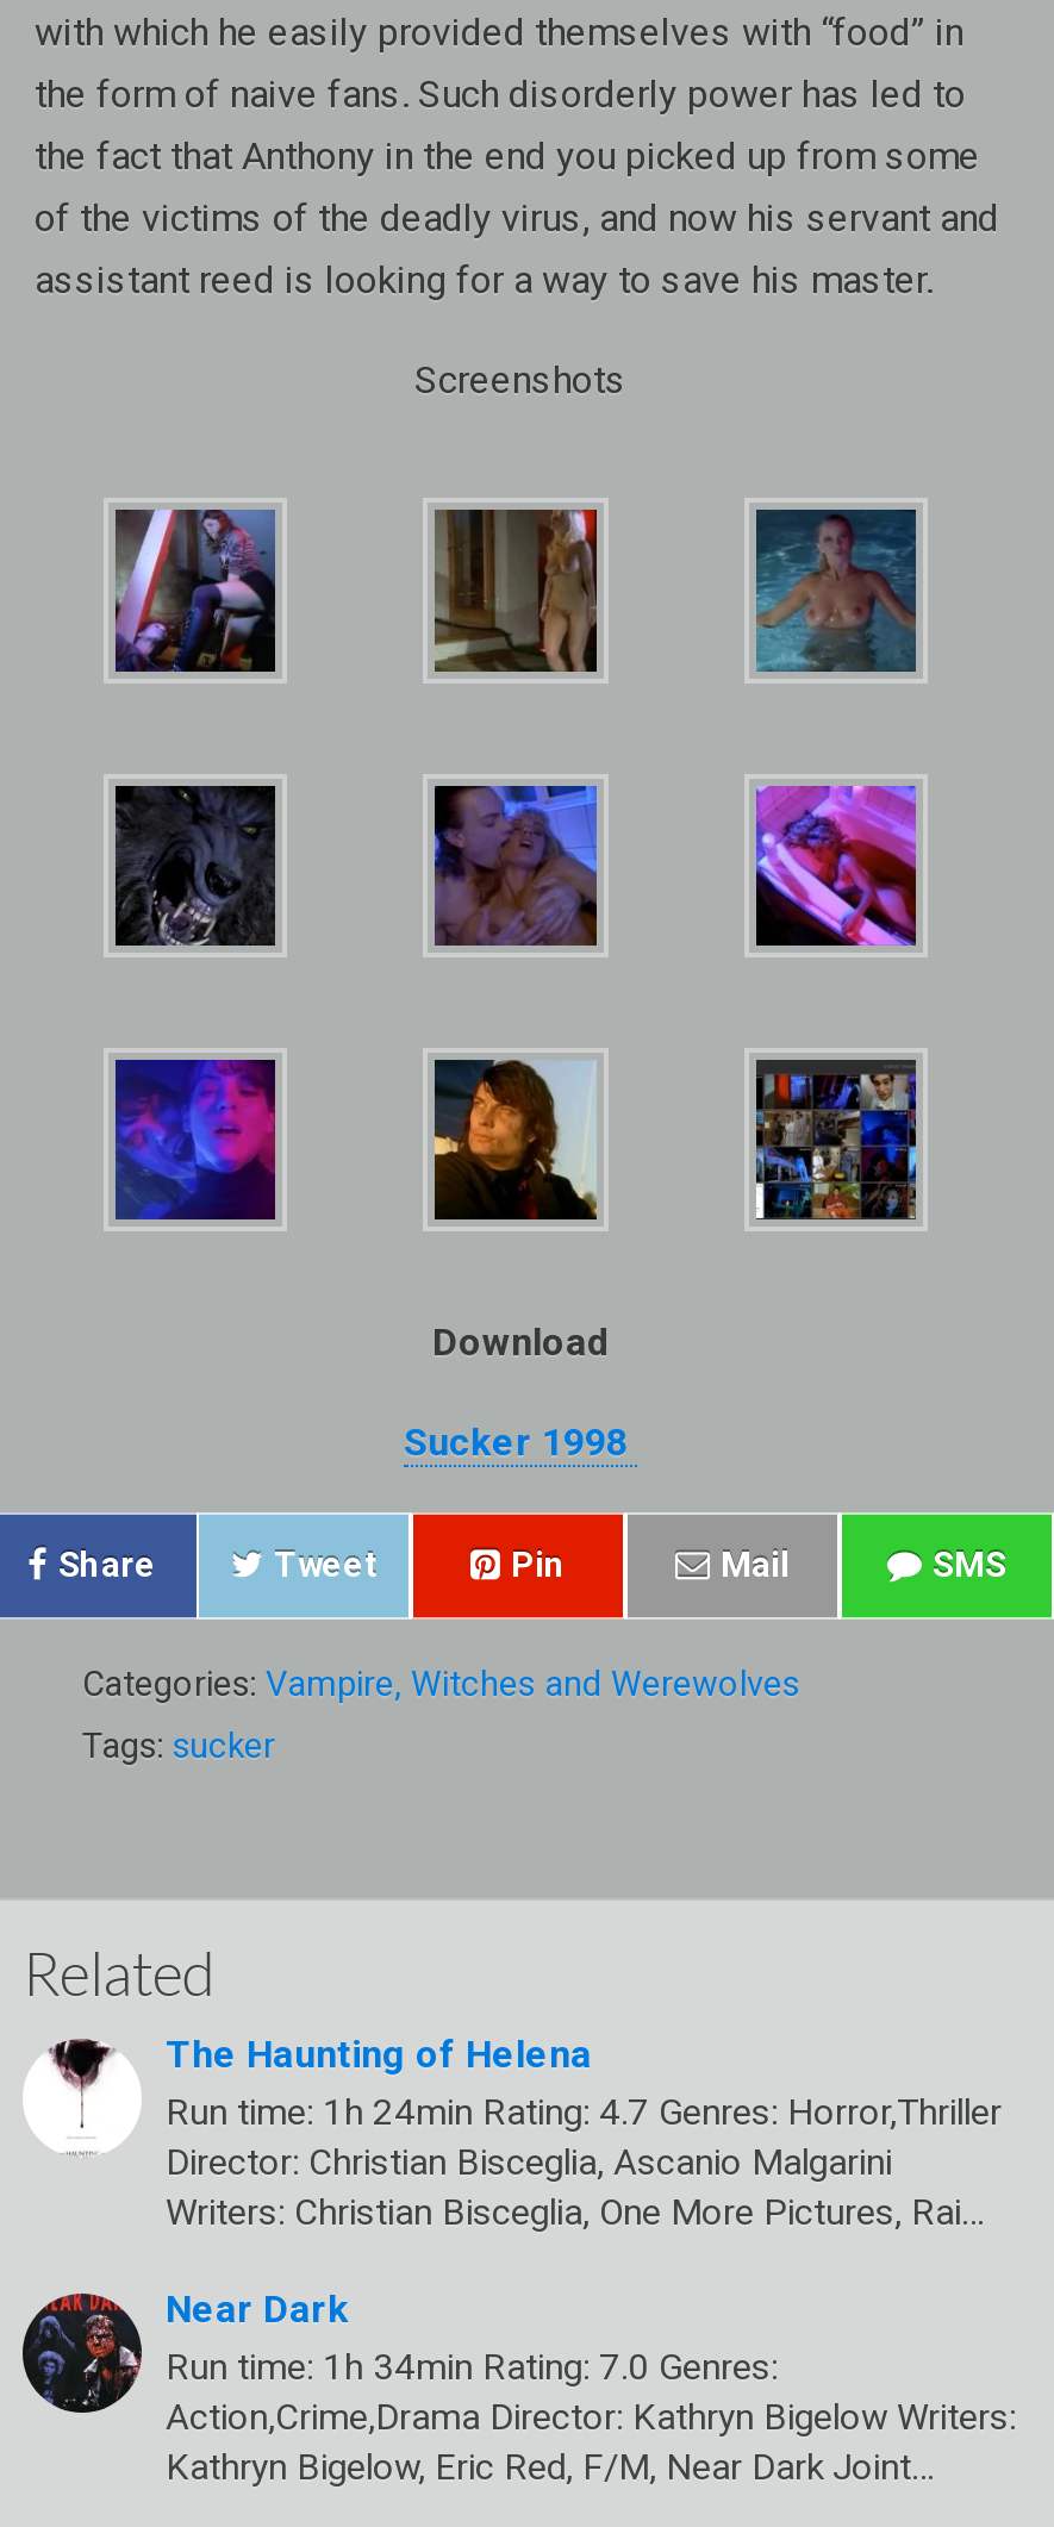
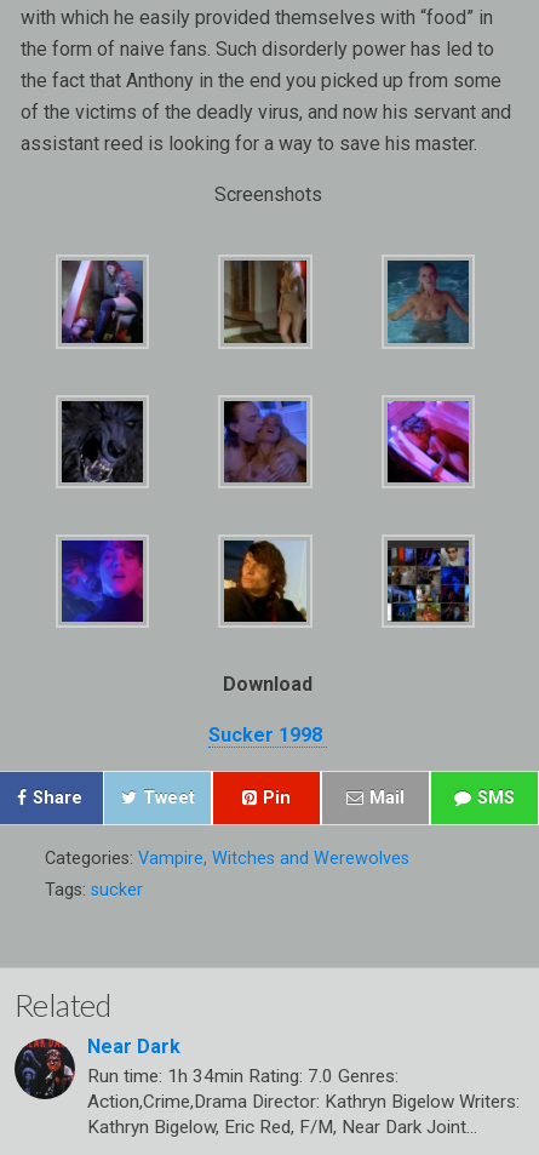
- [image]
- The Haunting of Helena
- Run time: 1h 24min Rating: 4.7 Genres: Horror,Thriller
- Director: Christian Bisceglia, Ascanio Malgarini
- Writers: Christian Bisceglia, One More Pictures, Rai…
